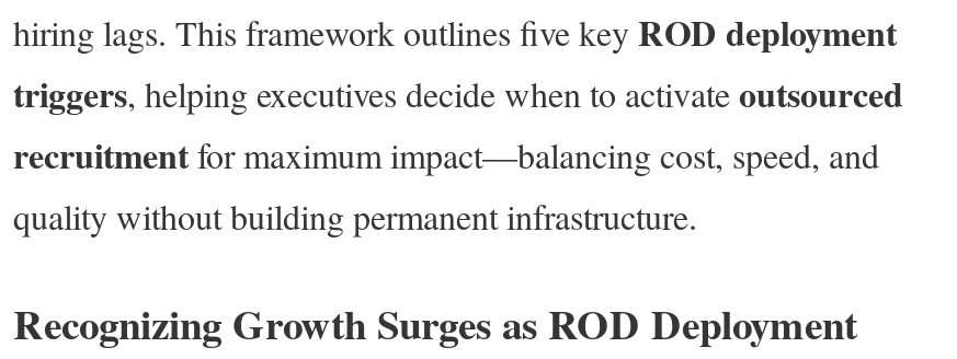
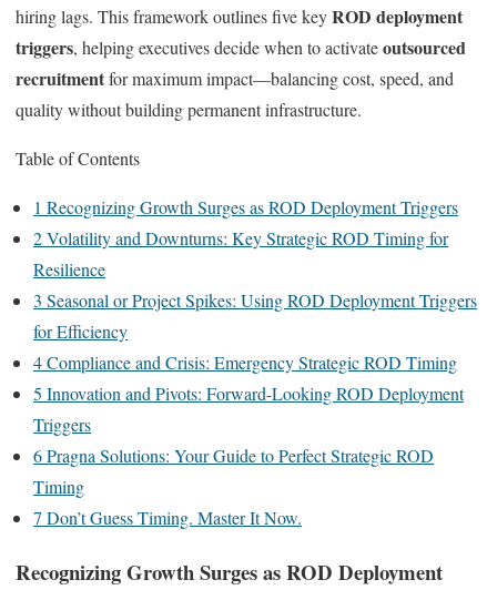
+ Table of Contents
+ 1 Recognizing Growth Surges as ROD Deployment Triggers
+ 2 Volatility and Downturns: Key Strategic ROD Timing for
+ Resilience
+ 3 Seasonal or Project Spikes: Using ROD Deployment Triggers
+ for Efficiency
+ 4 Compliance and Crisis: Emergency Strategic ROD Timing
+ 5 Innovation and Pivots: Forward-Looking ROD Deployment
+ Triggers
+ 6 Pragna Solutions: Your Guide to Perfect Strategic ROD
+ Timing
+ 7 Don’t Guess Timing. Master It Now.
